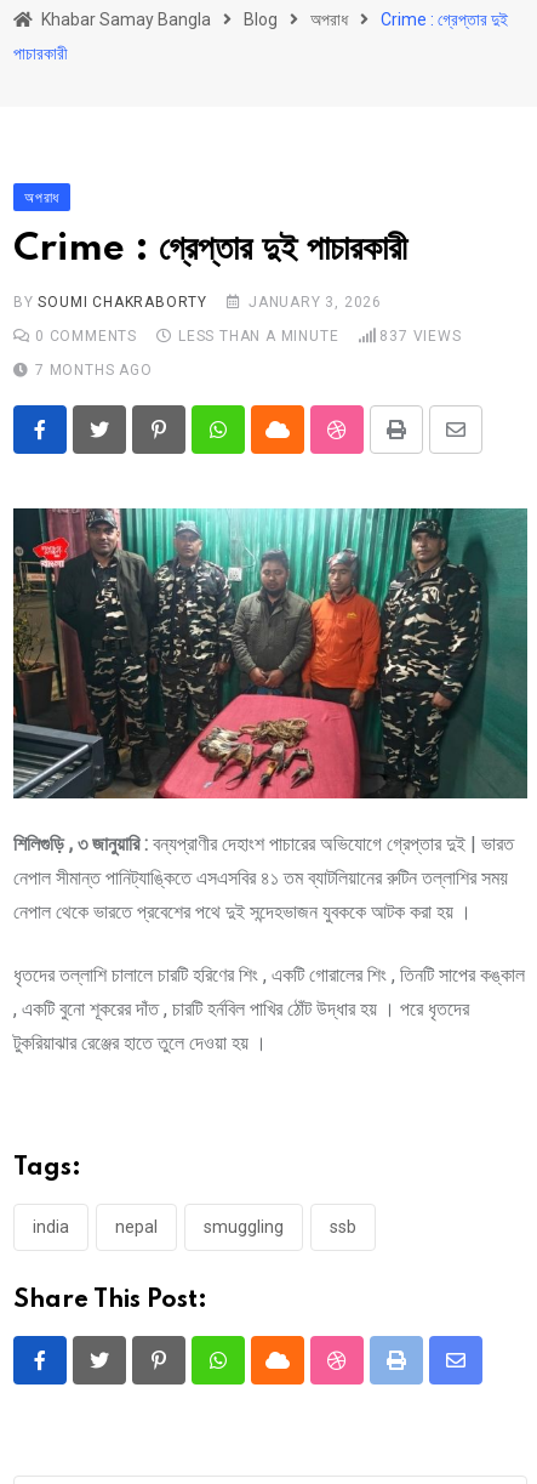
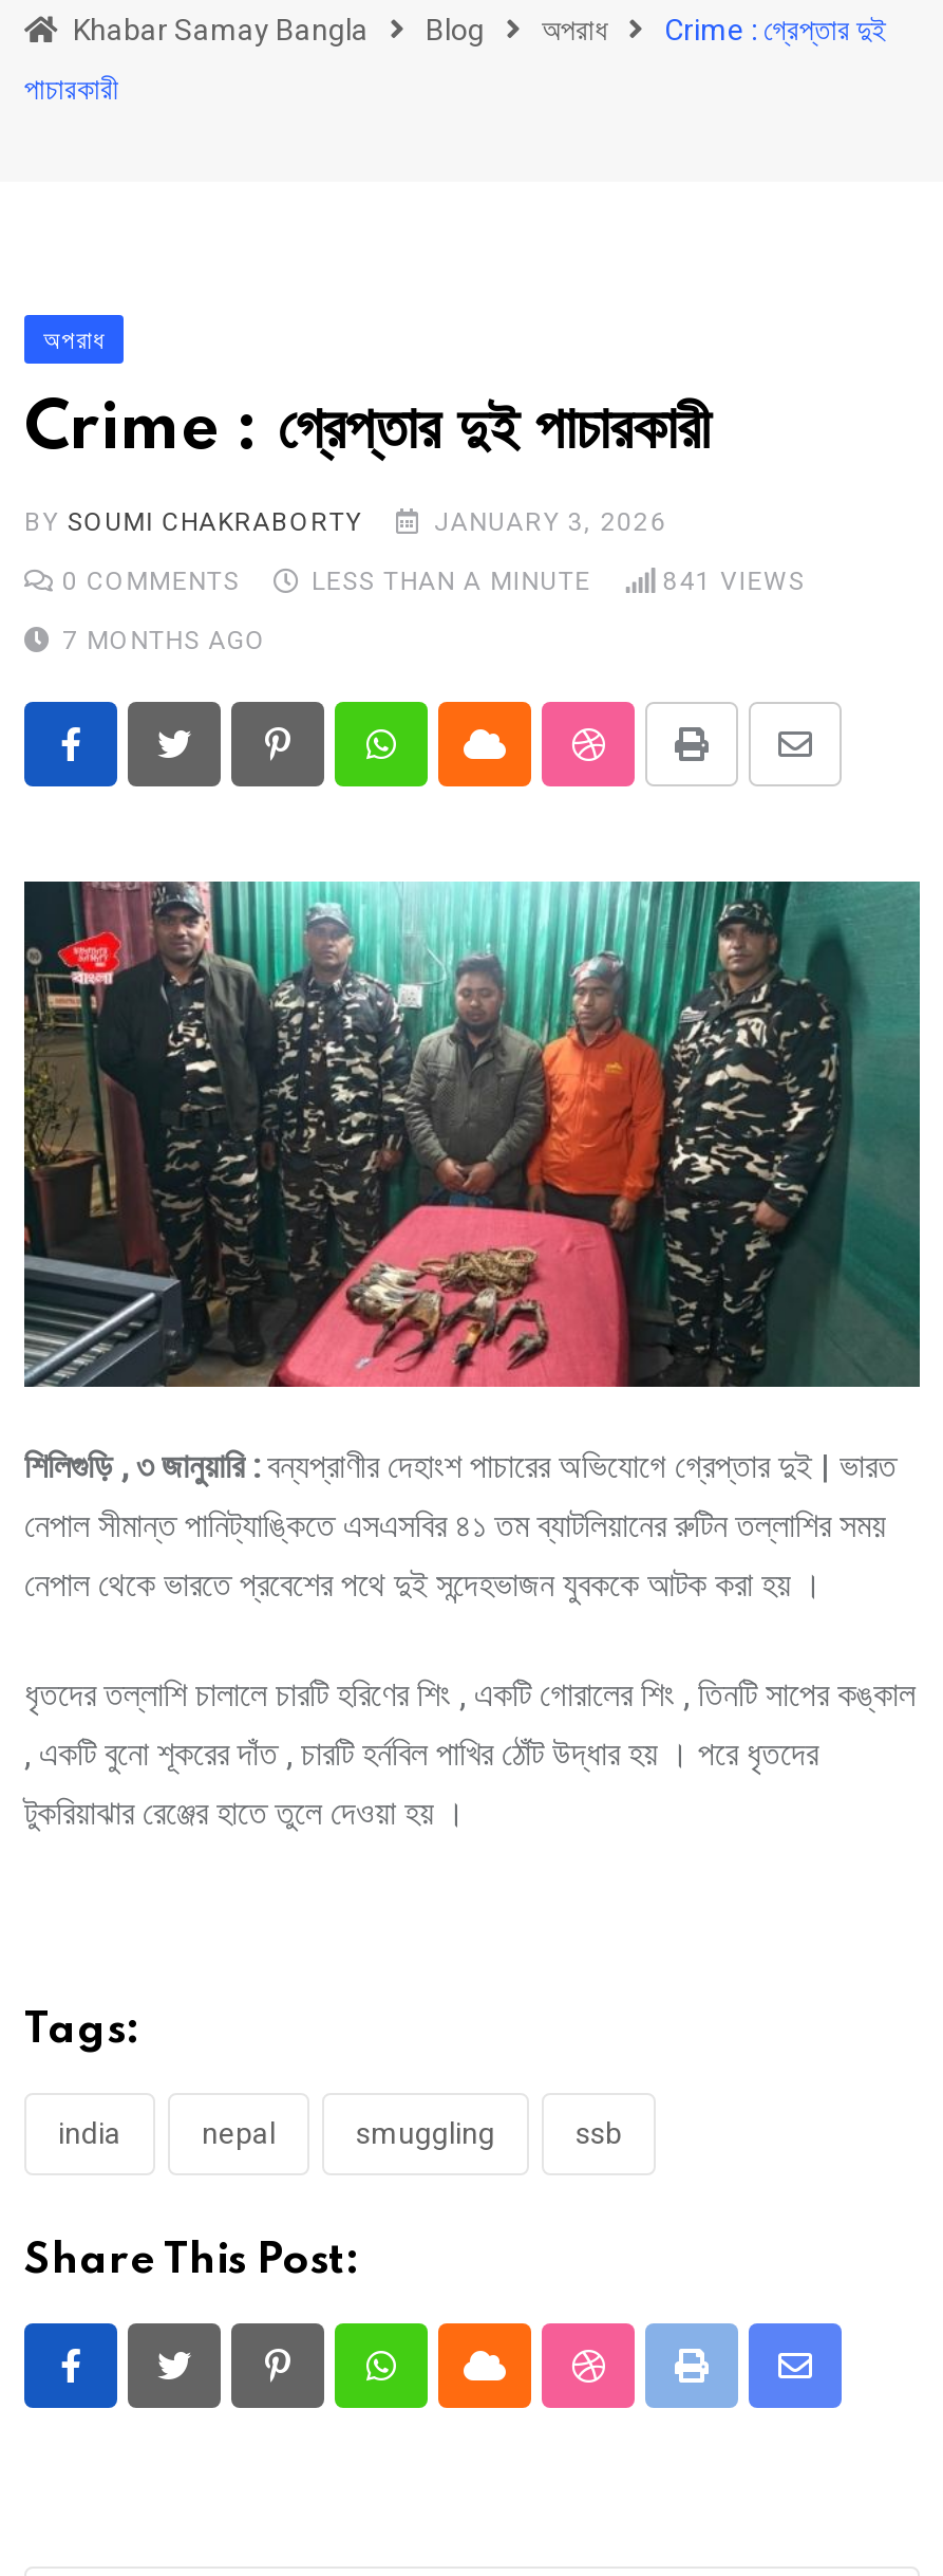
- 837 VIEWS
+ 841 VIEWS
